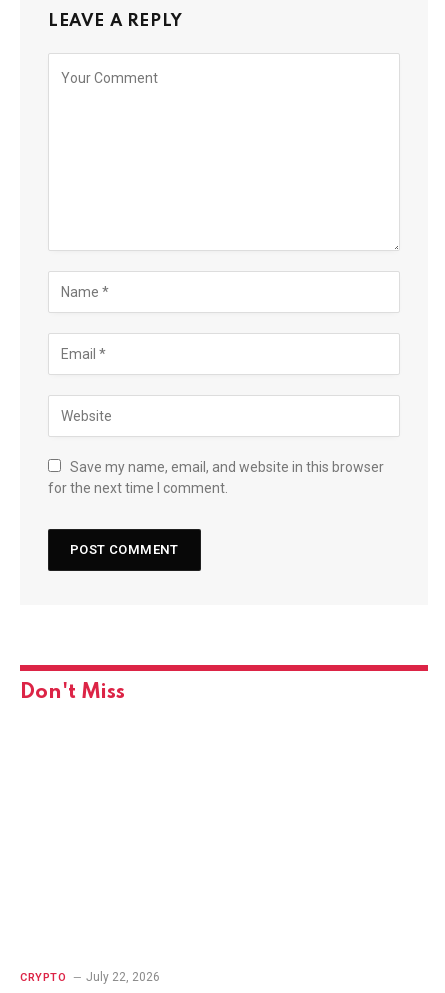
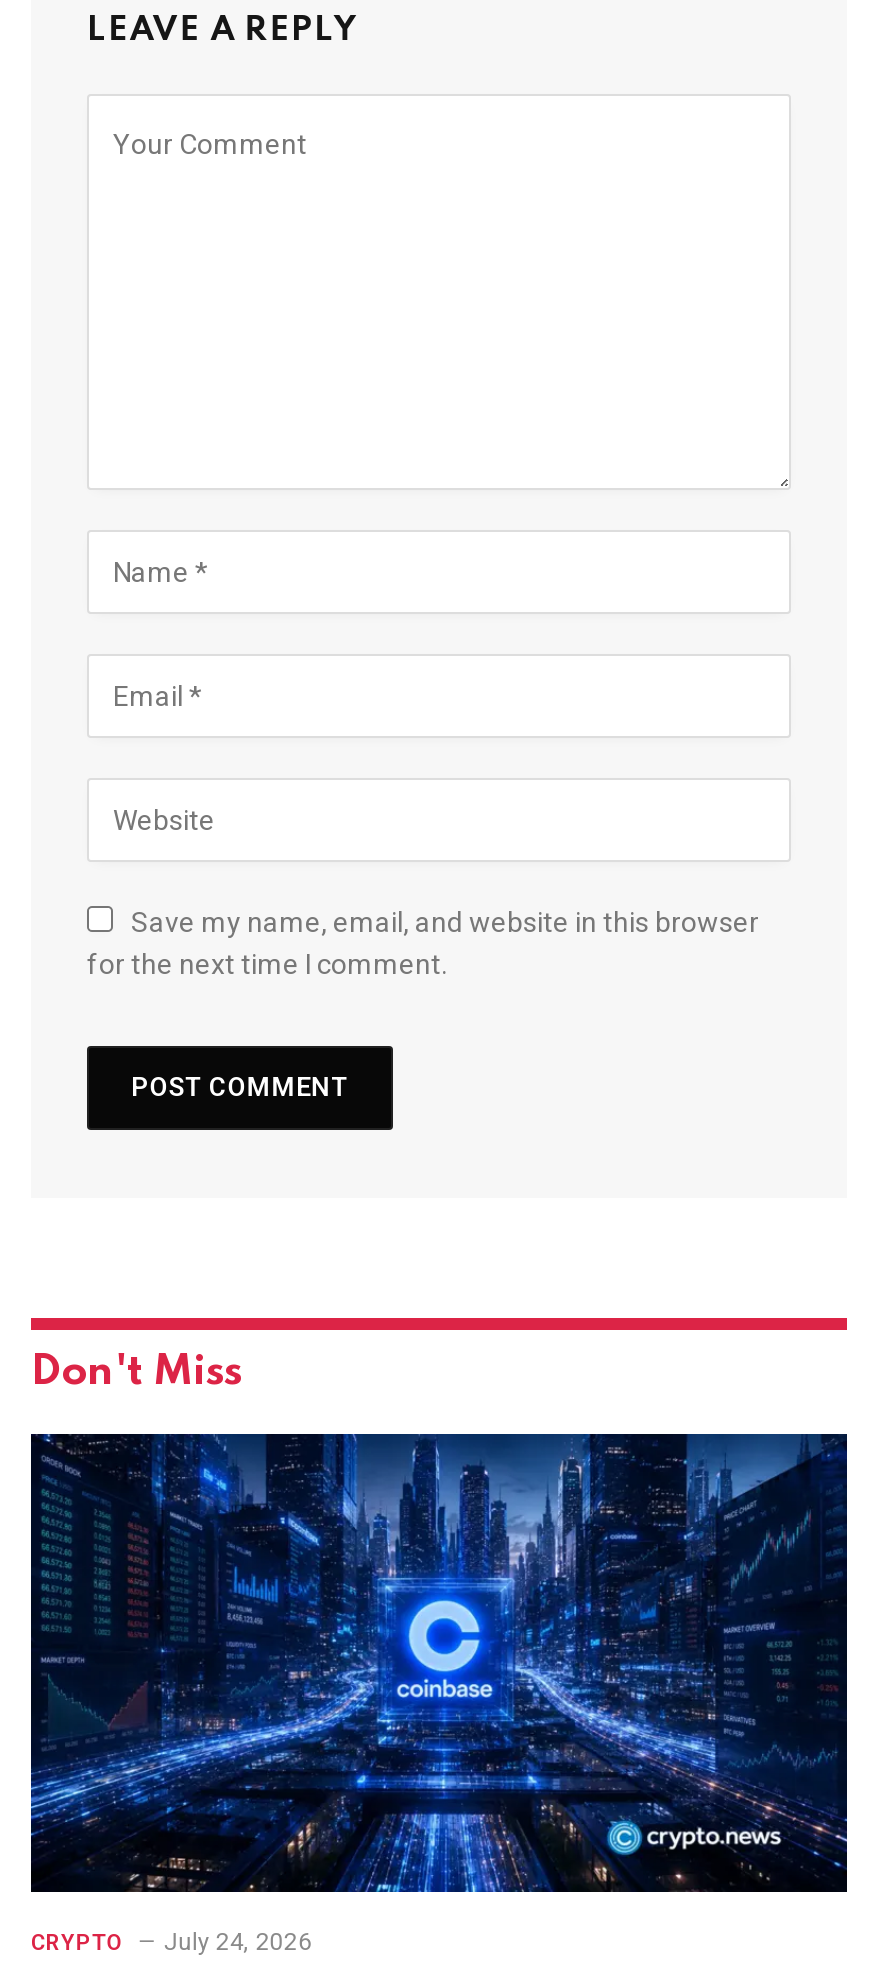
+ [image]

- CRYPTO July 22, 2026
+ CRYPTO July 24, 2026
